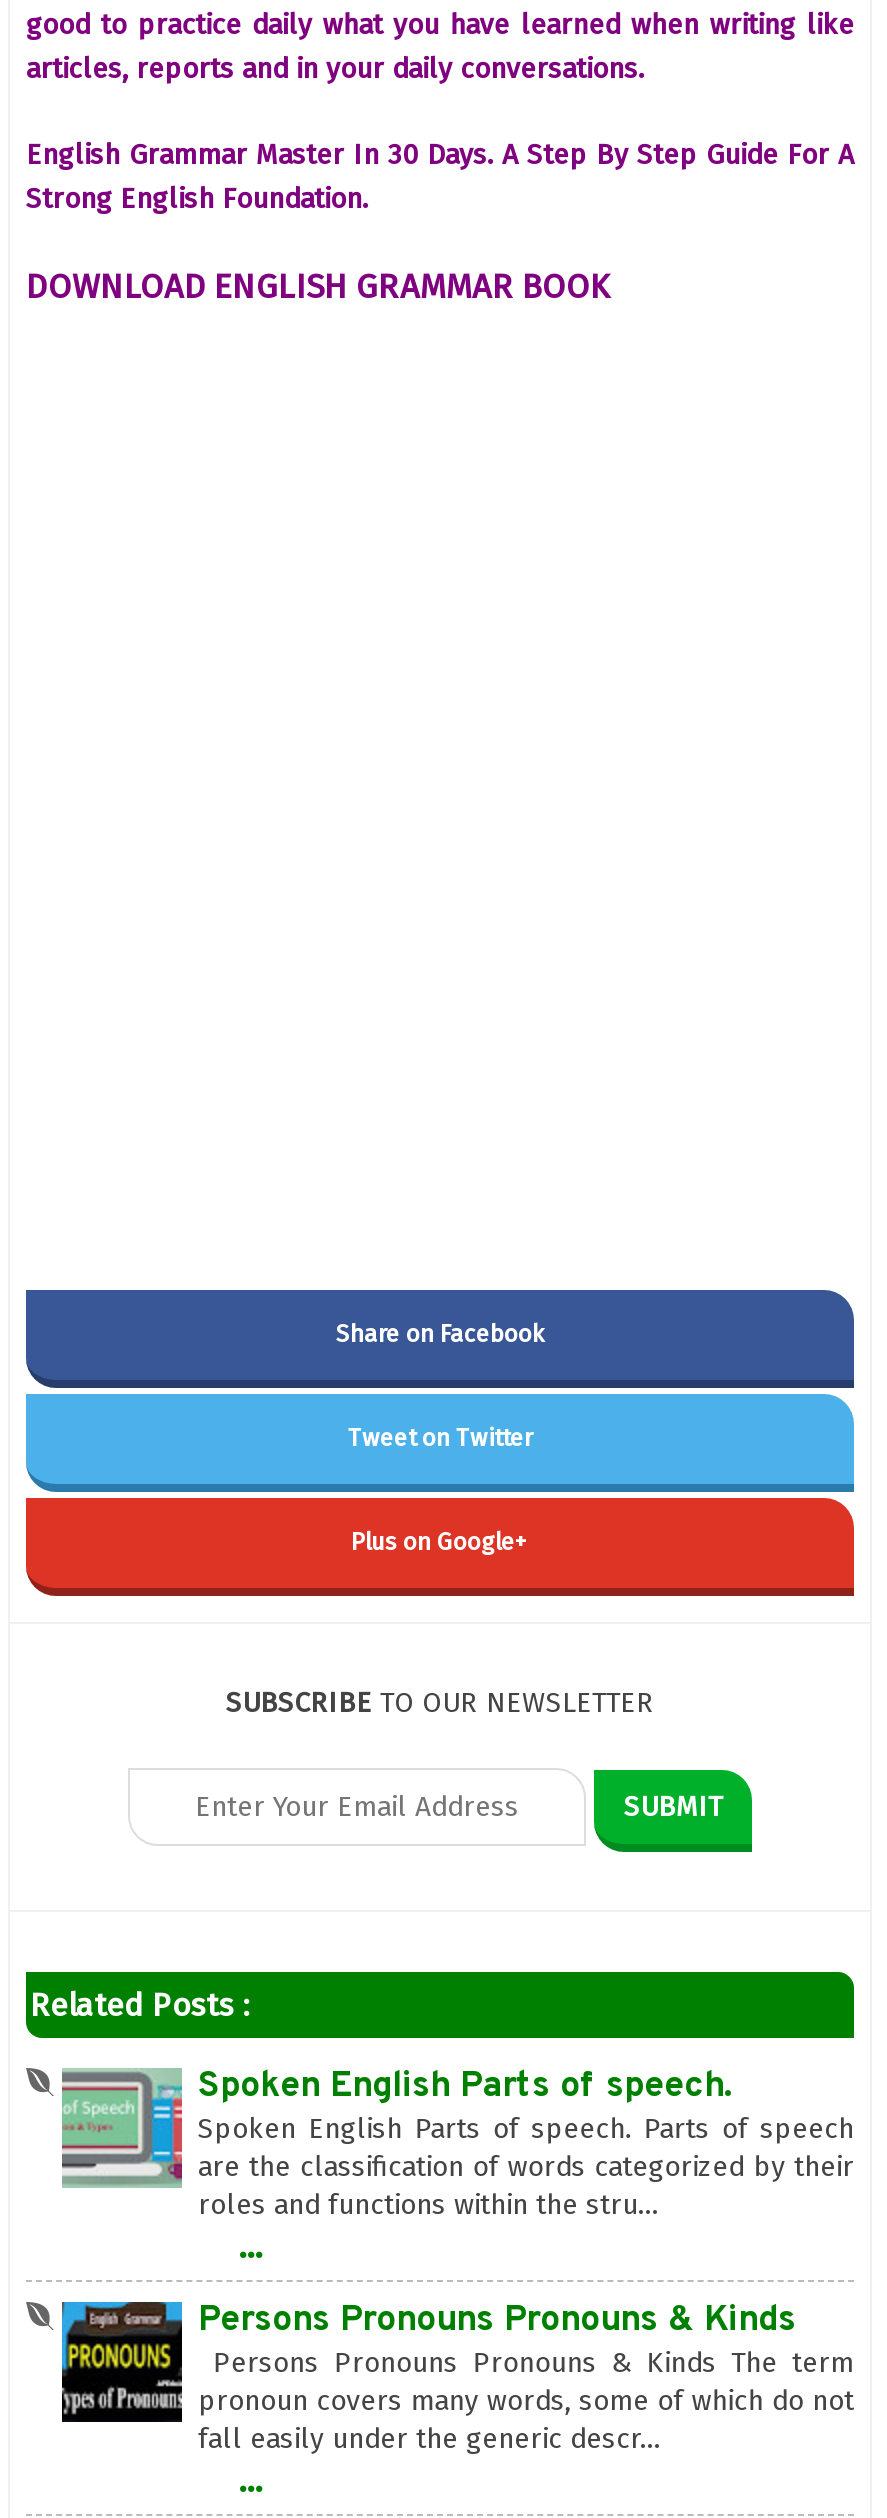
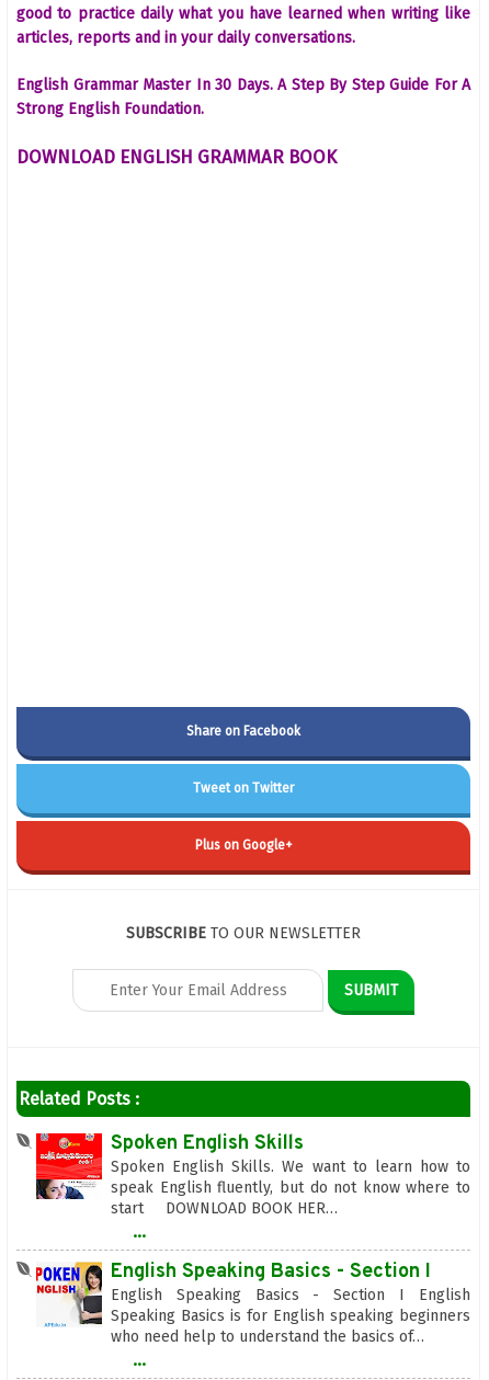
- [image]
- Spoken English Parts of speech.
- Spoken English Parts of speech. Parts of speech
- are the classification of words categorized by their
- roles and functions within the stru…
+ [image]
+ Spoken English Skills
+ Spoken English Skills. We want to learn how to
+ speak English fluently, but do not know where to
+ start DOWNLOAD BOOK HER…

- [image]
- Persons Pronouns Pronouns & Kinds
- Persons Pronouns Pronouns & Kinds The term
- pronoun covers many words, some of which do not
- fall easily under the generic descr…
+ [image]
+ English Speaking Basics - Section I
+ English Speaking Basics - Section I English
+ Speaking Basics is for English speaking beginners
+ who need help to understand the basics of…
